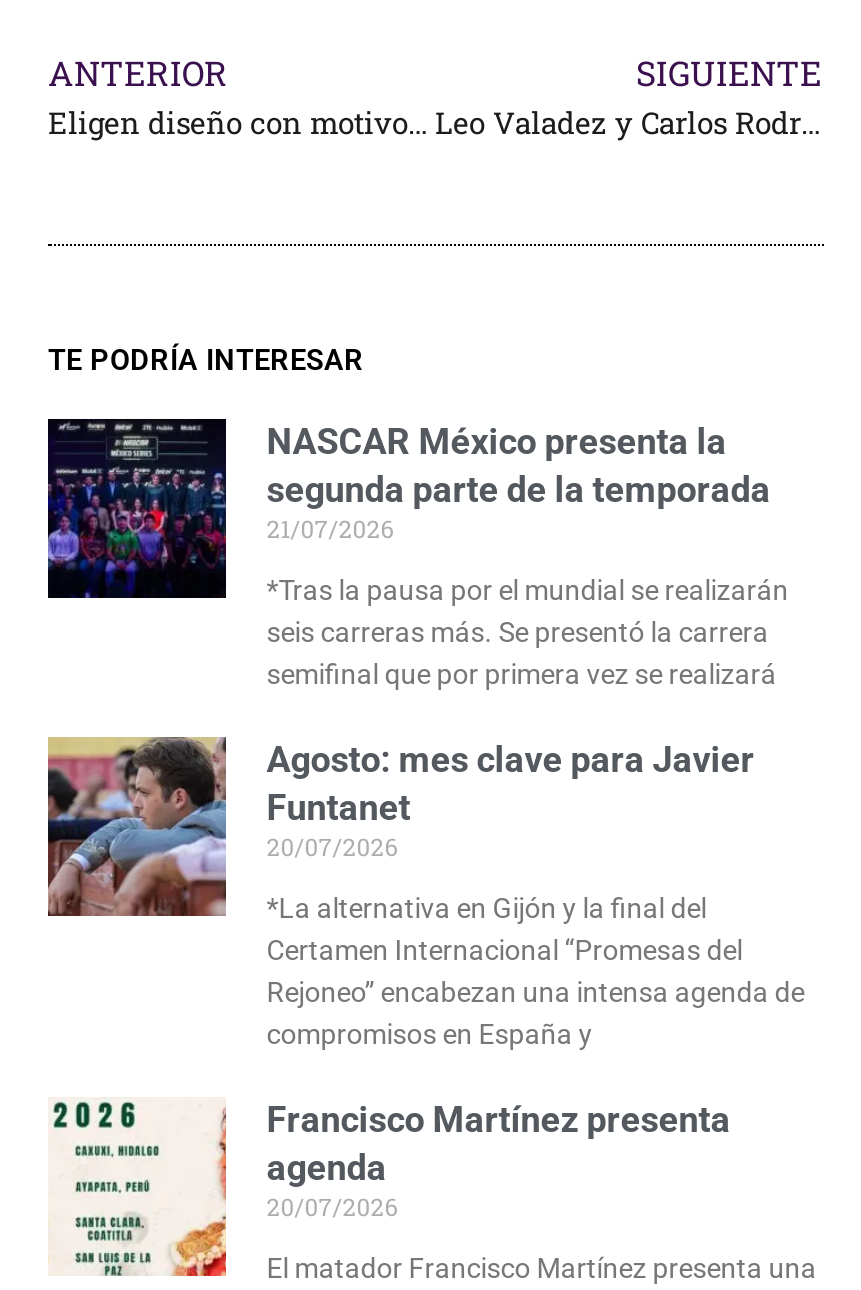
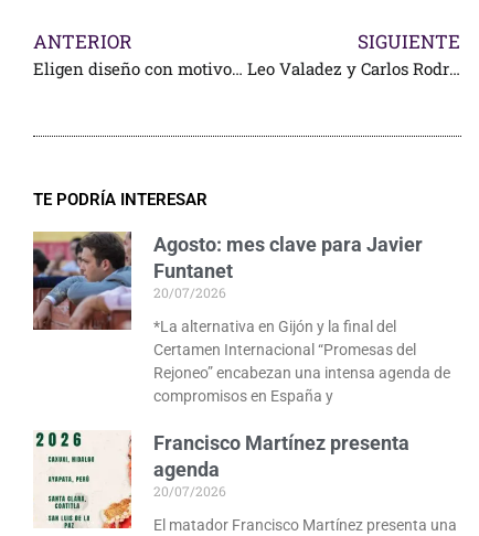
- [image]
- NASCAR México presenta la
- segunda parte de la temporada
- 21/07/2026
- *Tras la pausa por el mundial se realizarán
- seis carreras más. Se presentó la carrera
- semifinal que por primera vez se realizará
